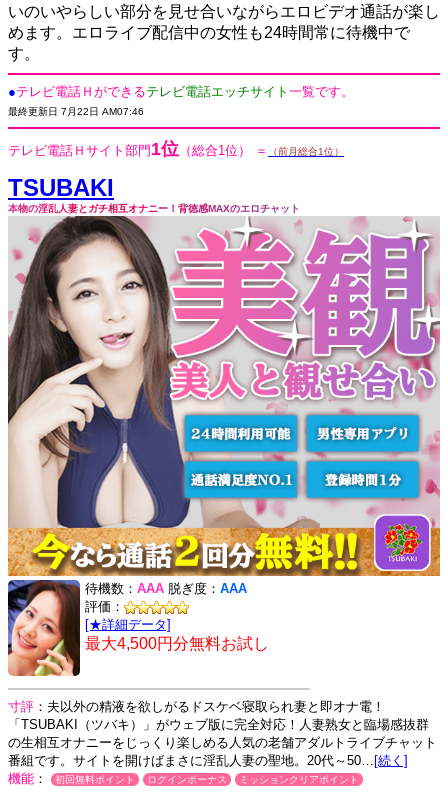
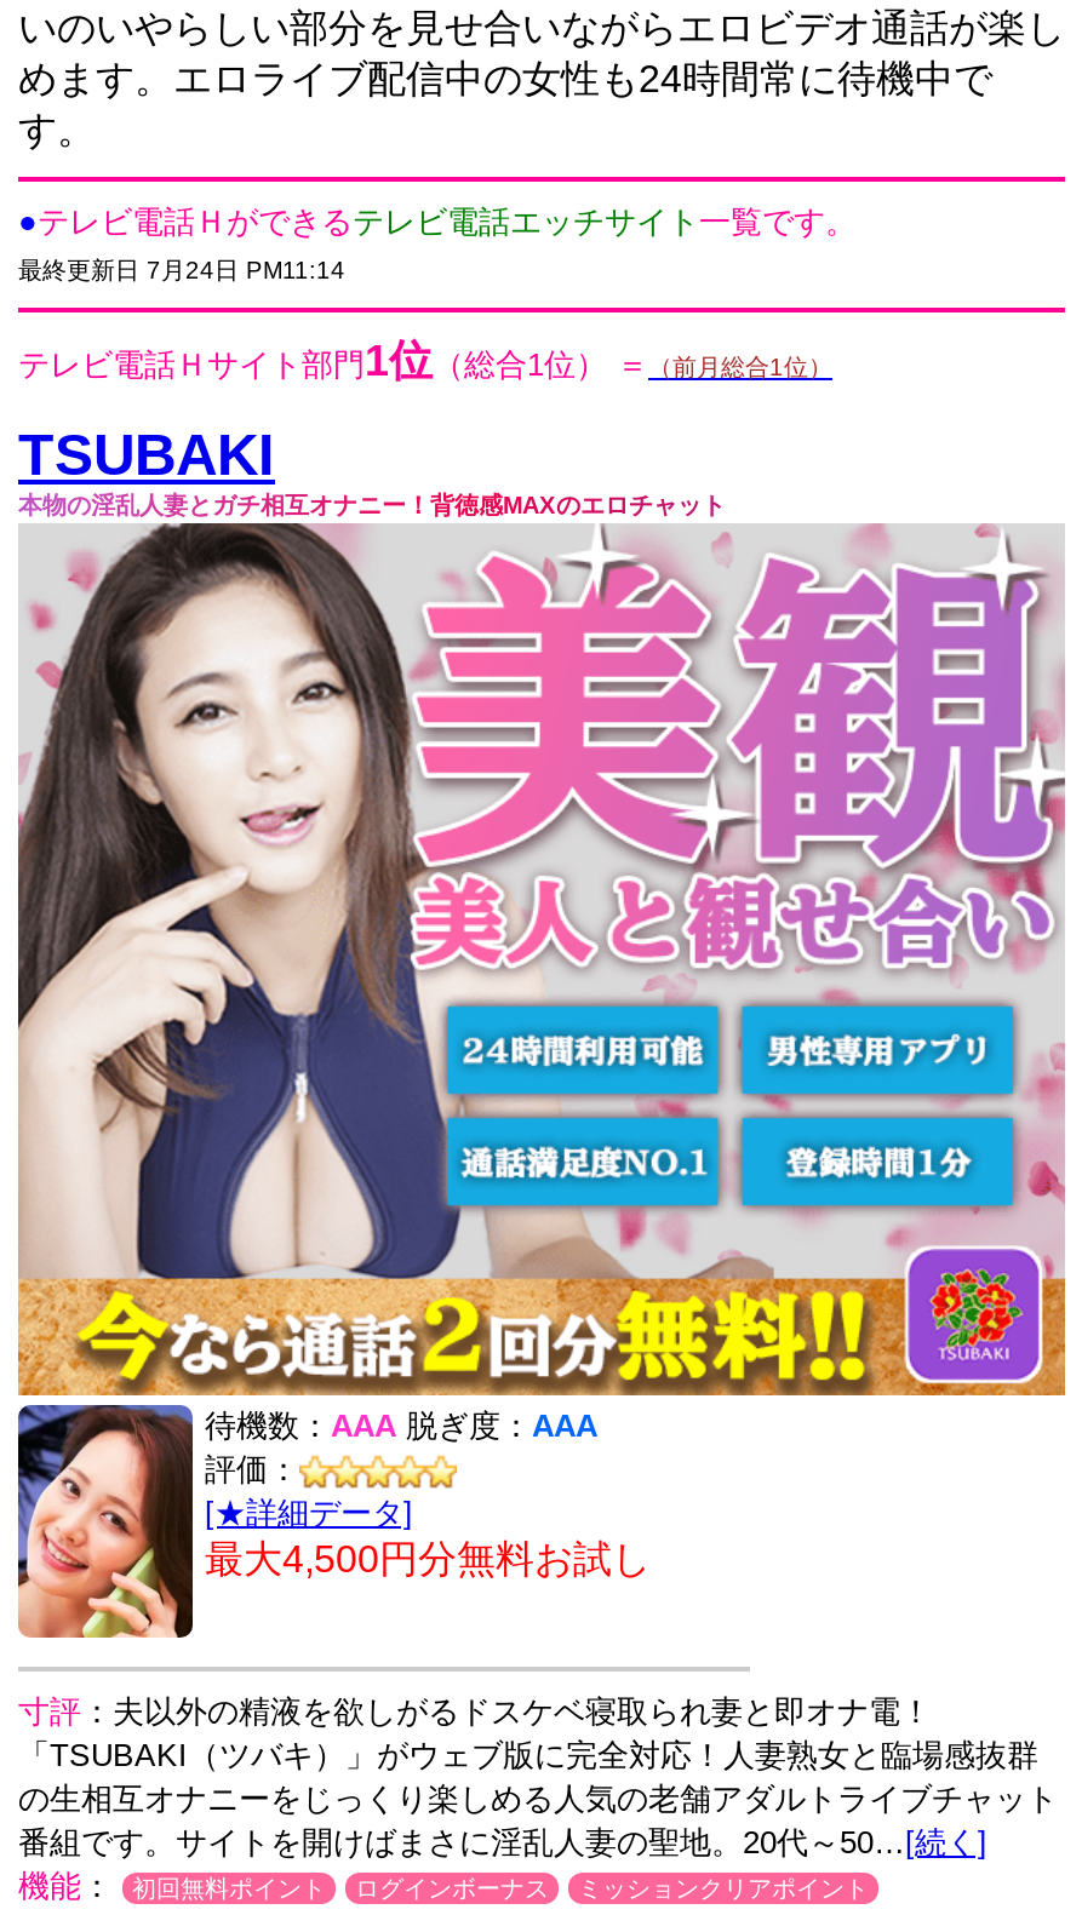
- 最終更新日 7月22日 AM07:46
+ 最終更新日 7月24日 PM11:14
